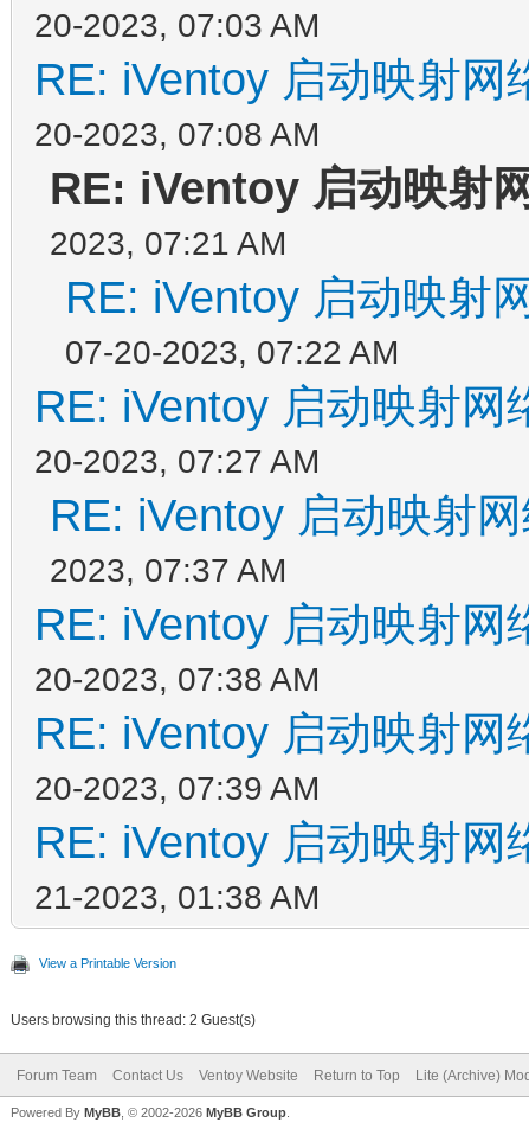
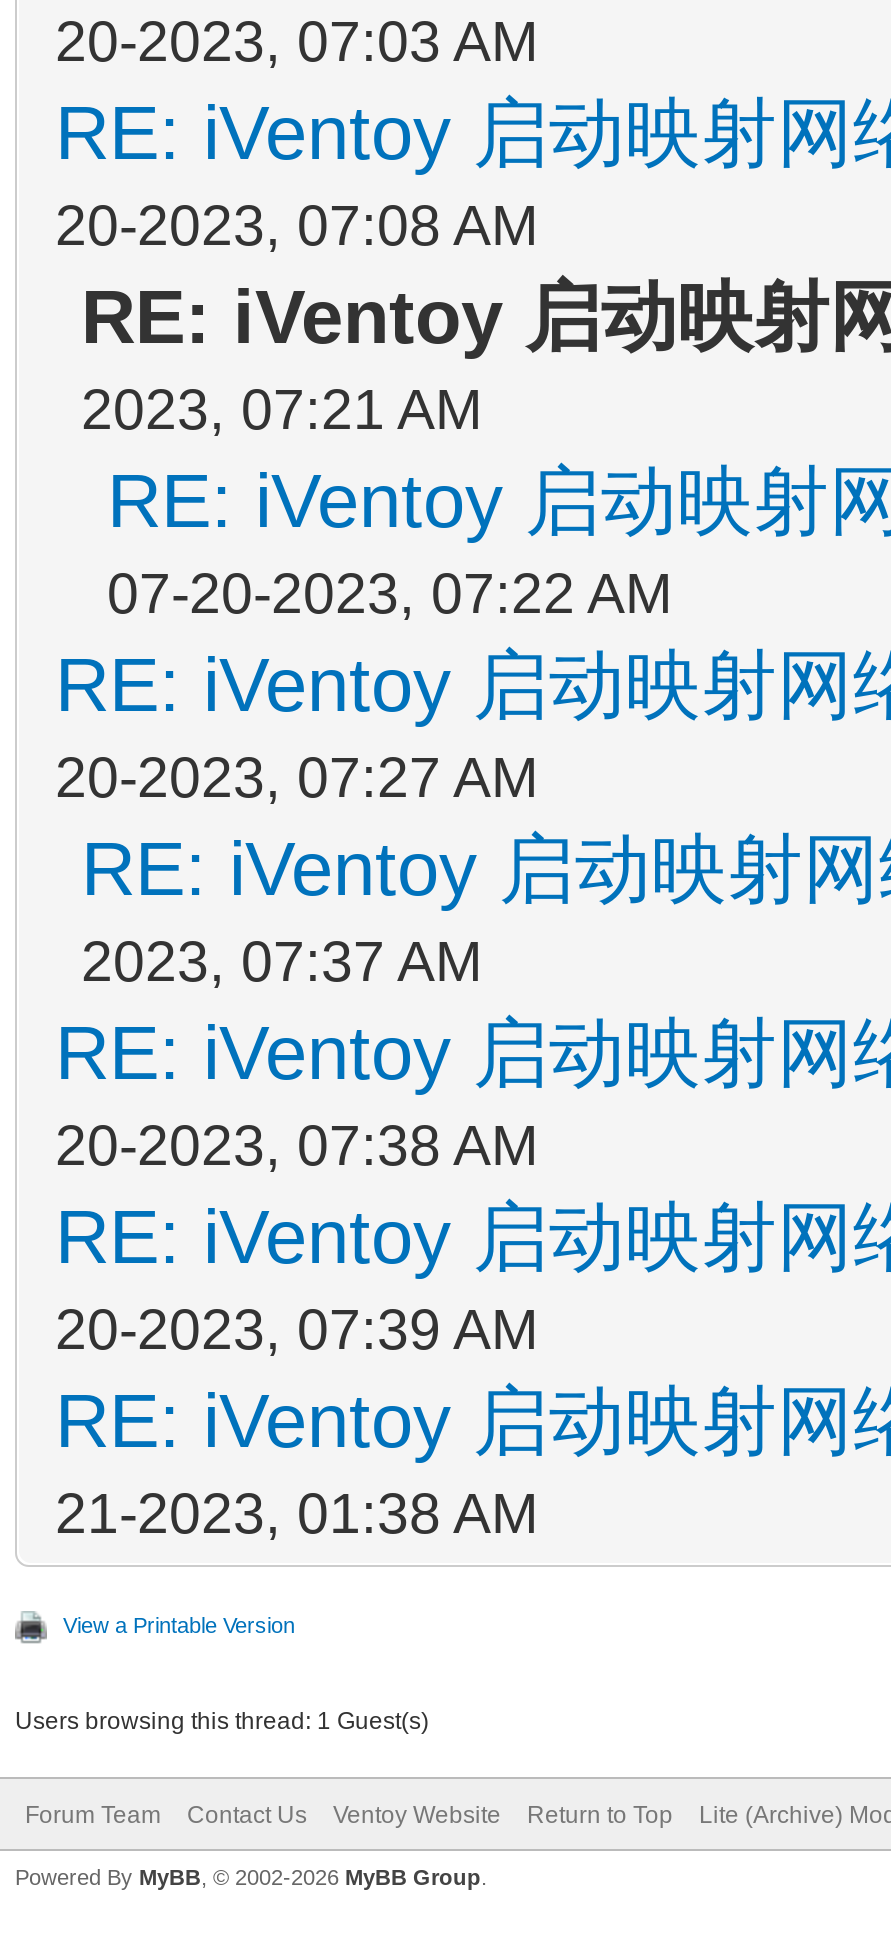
- Users browsing this thread: 2 Guest(s)
+ Users browsing this thread: 1 Guest(s)
